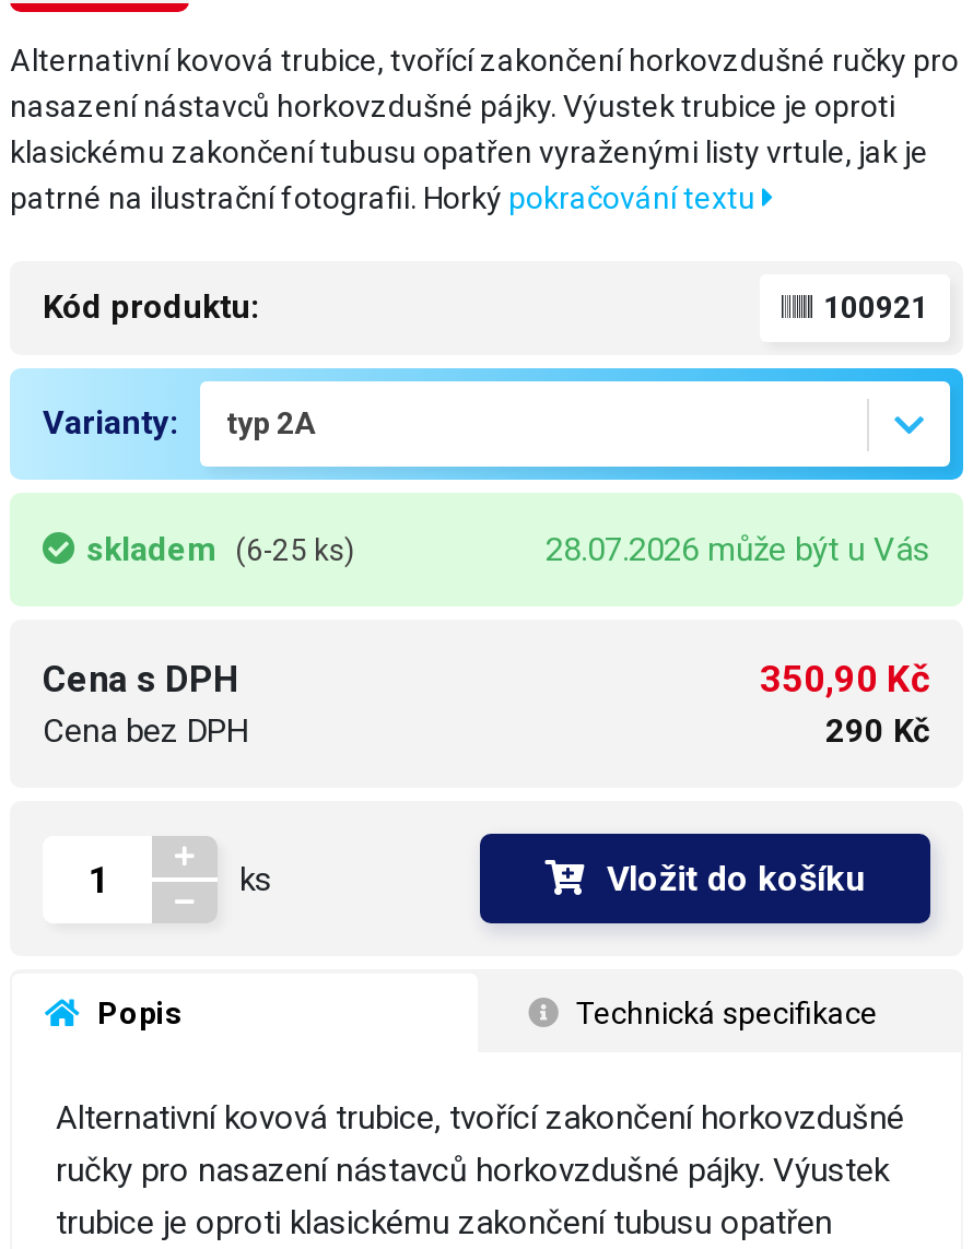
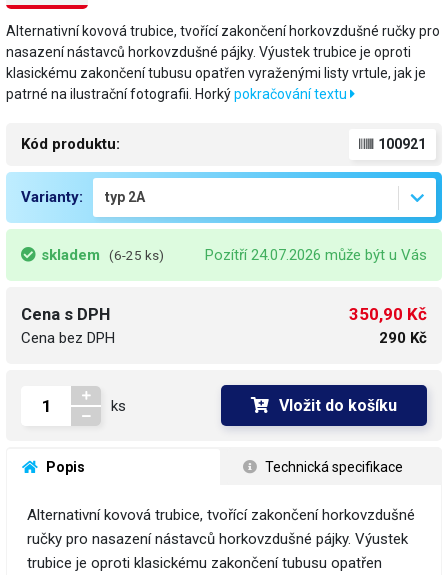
- 28.07.2026 může být u Vás
+ Pozítří 24.07.2026 může být u Vás
